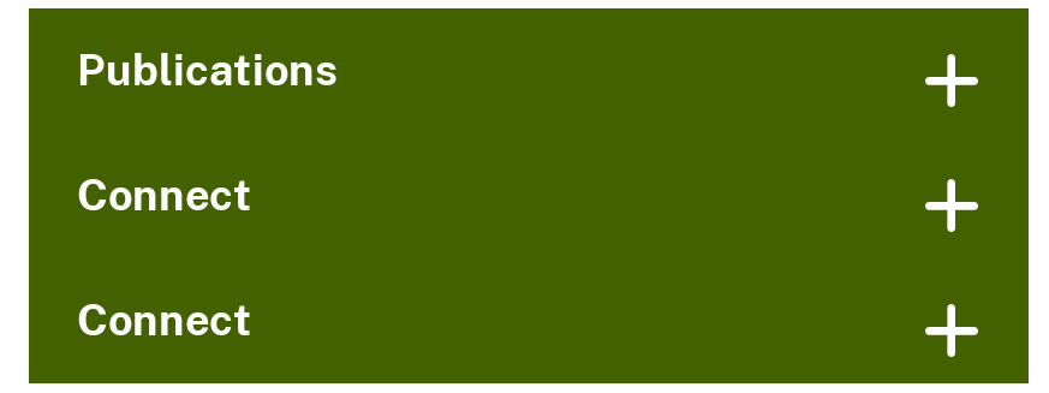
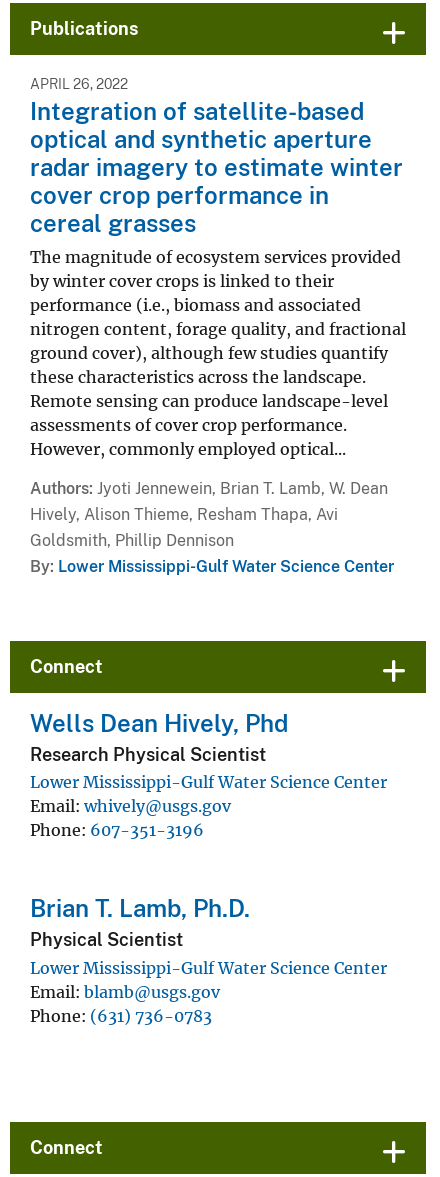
+ APRIL 26, 2022
+ Integration of satellite-based
+ optical and synthetic aperture
+ radar imagery to estimate winter
+ cover crop performance in
+ cereal grasses
+ The magnitude of ecosystem services provided
+ by winter cover crops is linked to their
+ performance (i.e., biomass and associated
+ nitrogen content, forage quality, and fractional
+ ground cover), although few studies quantify
+ these characteristics across the landscape.
+ Remote sensing can produce landscape-level
+ assessments of cover crop performance.
+ However, commonly employed optical...
+ Authors Jyoti Jennewein, Brian T. Lamb, W. Dean
+ Hively, Alison Thieme, Resham Thapa, Avi
+ Goldsmith, Phillip Dennison
+ By Lower Mississippi-Gulf Water Science Center

+ Wells Dean Hively, Phd
+ Research Physical Scientist
+ Lower Mississippi-Gulf Water Science Center
+ Email whively@usgs.gov
+ Phone 607-351-3196
+ Brian T. Lamb, Ph.D.
+ Physical Scientist
+ Lower Mississippi-Gulf Water Science Center
+ Email blamb@usgs.gov
+ Phone (631) 736-0783
